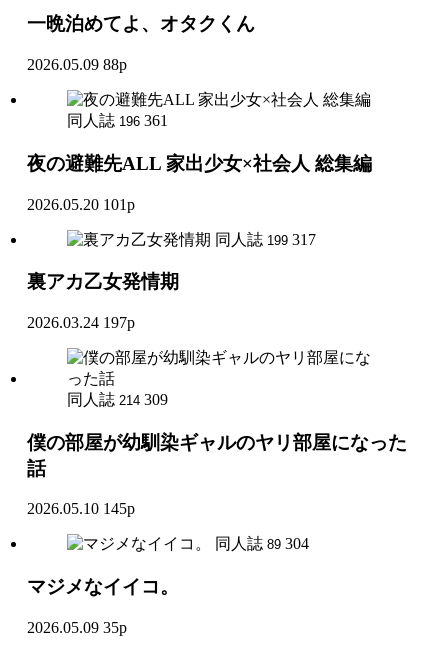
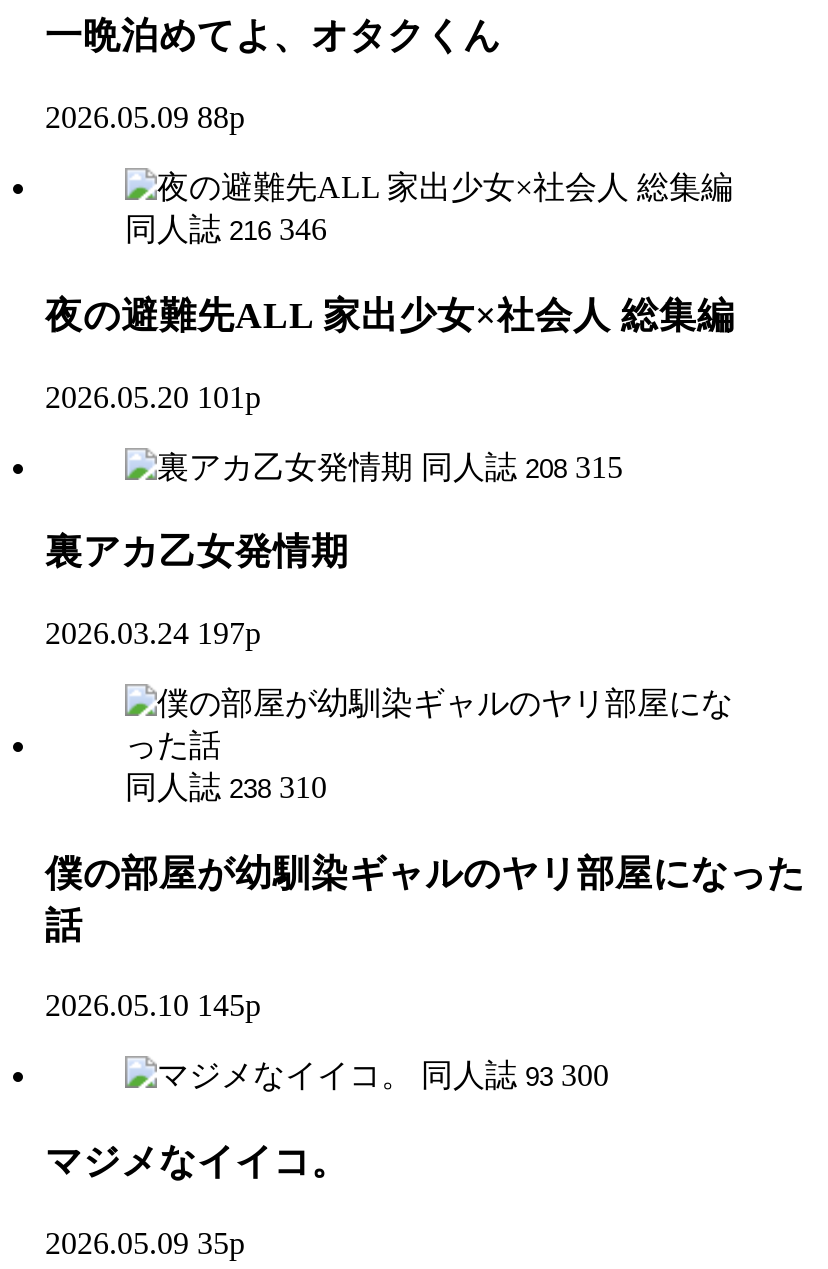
- 同人誌 196 361
+ 同人誌 216 346

- 同人誌 199 317
+ 同人誌 208 315

- 同人誌 214 309
+ 同人誌 238 310

- 同人誌 89 304
+ 同人誌 93 300
